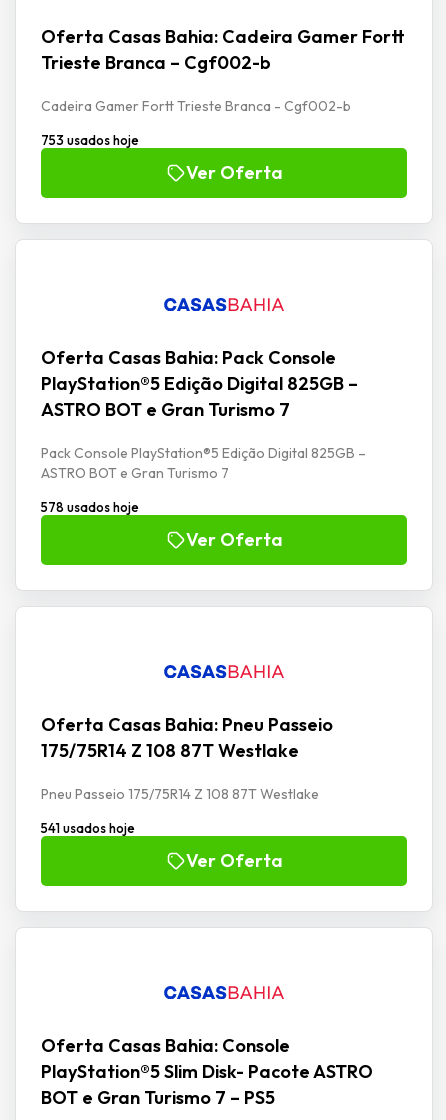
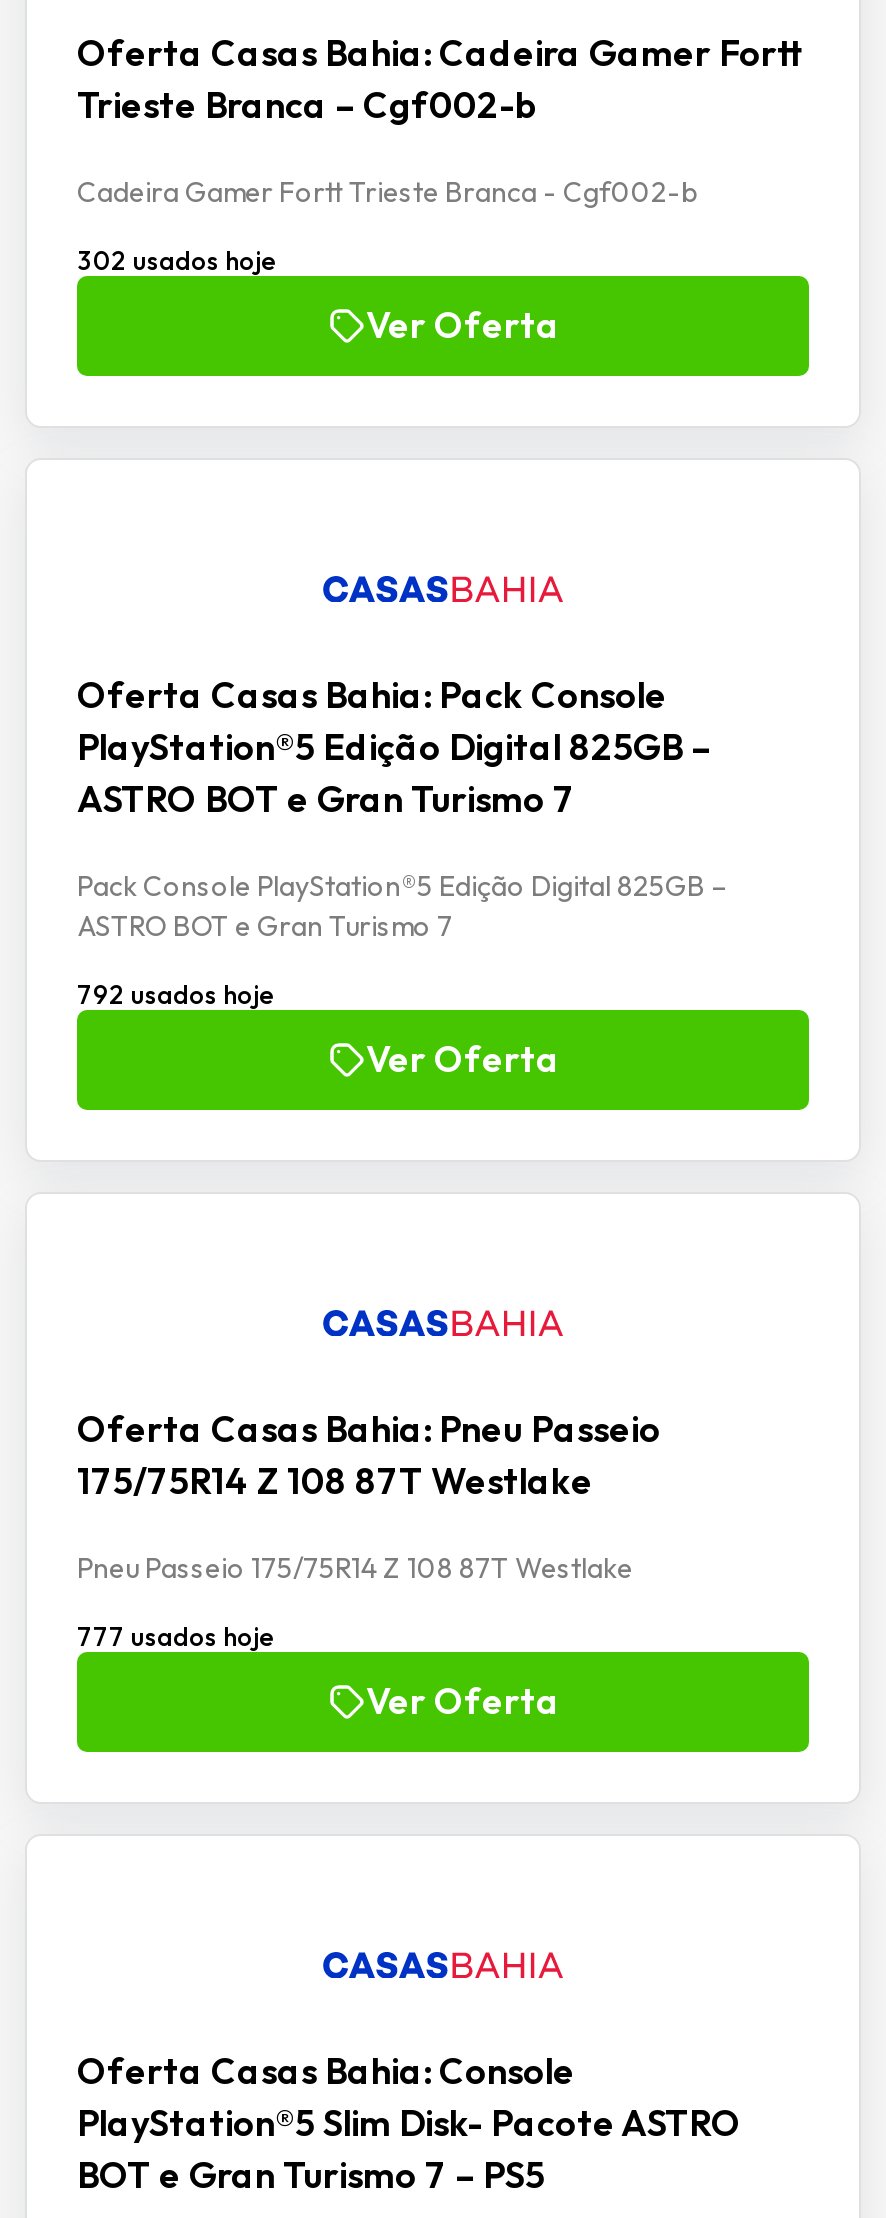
- 753 usados hoje
+ 302 usados hoje

- 578 usados hoje
+ 792 usados hoje

- 541 usados hoje
+ 777 usados hoje
